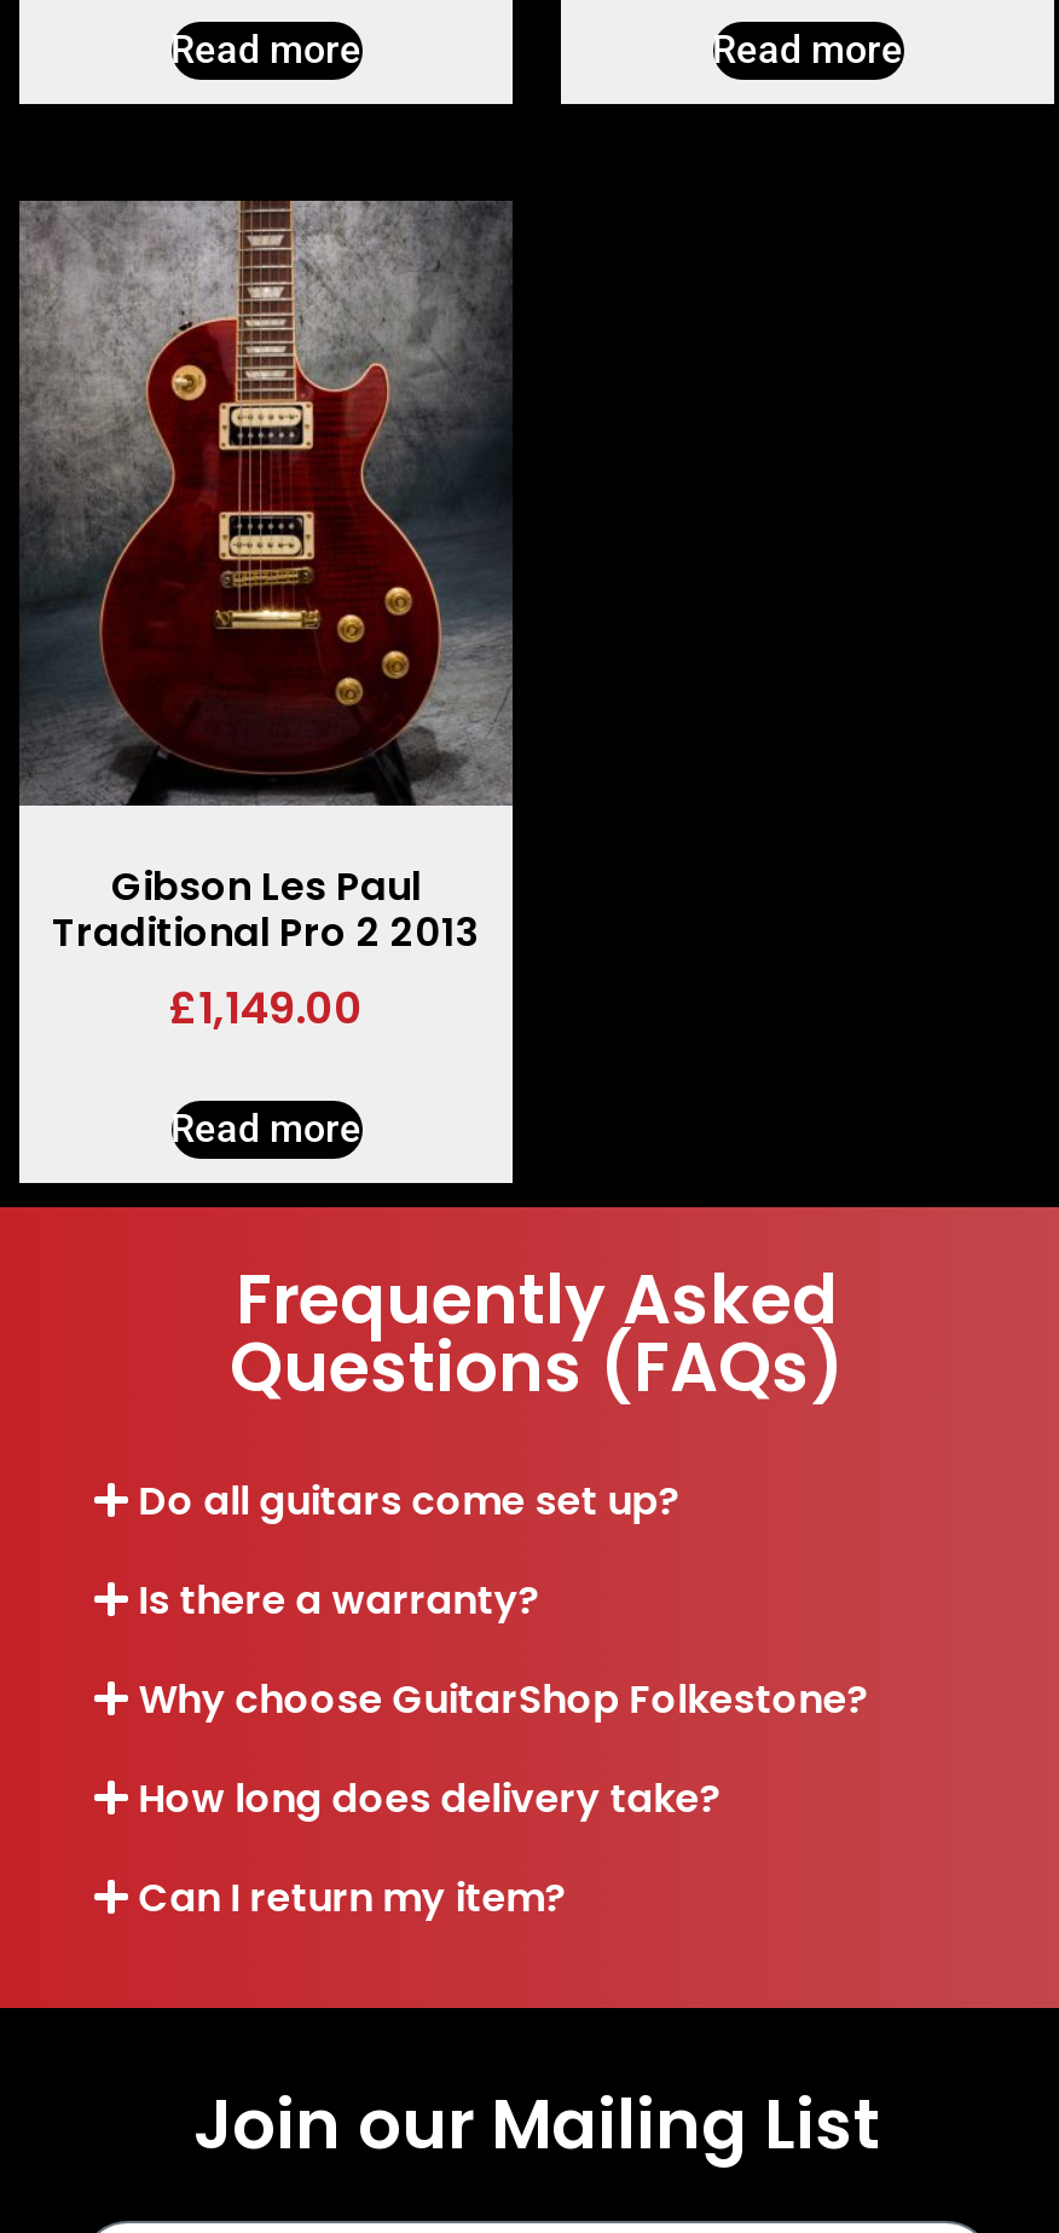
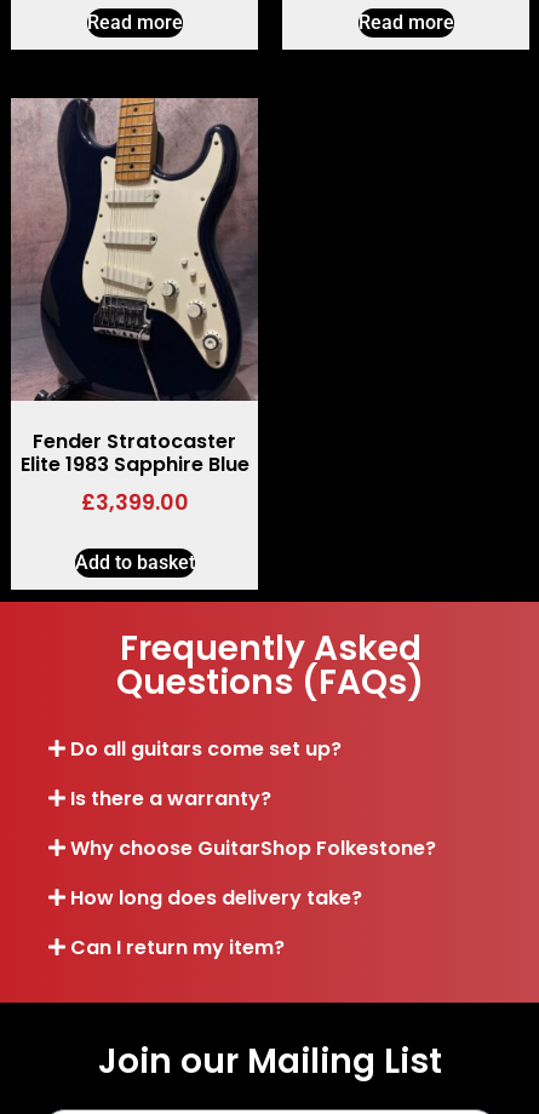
- [image]
- Gibson Les Paul
- Traditional Pro 2 2013
- £1,149.00
+ [image]
+ Fender Stratocaster
+ Elite 1983 Sapphire Blue
+ £3,399.00

- Read more
+ Add to basket
